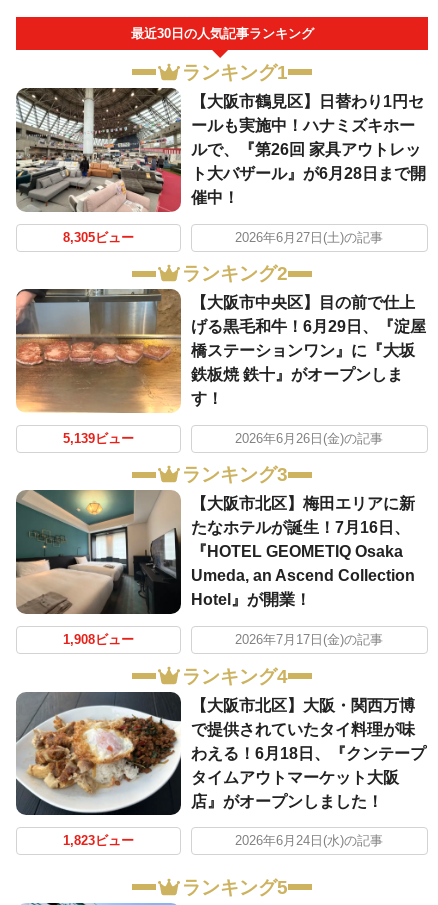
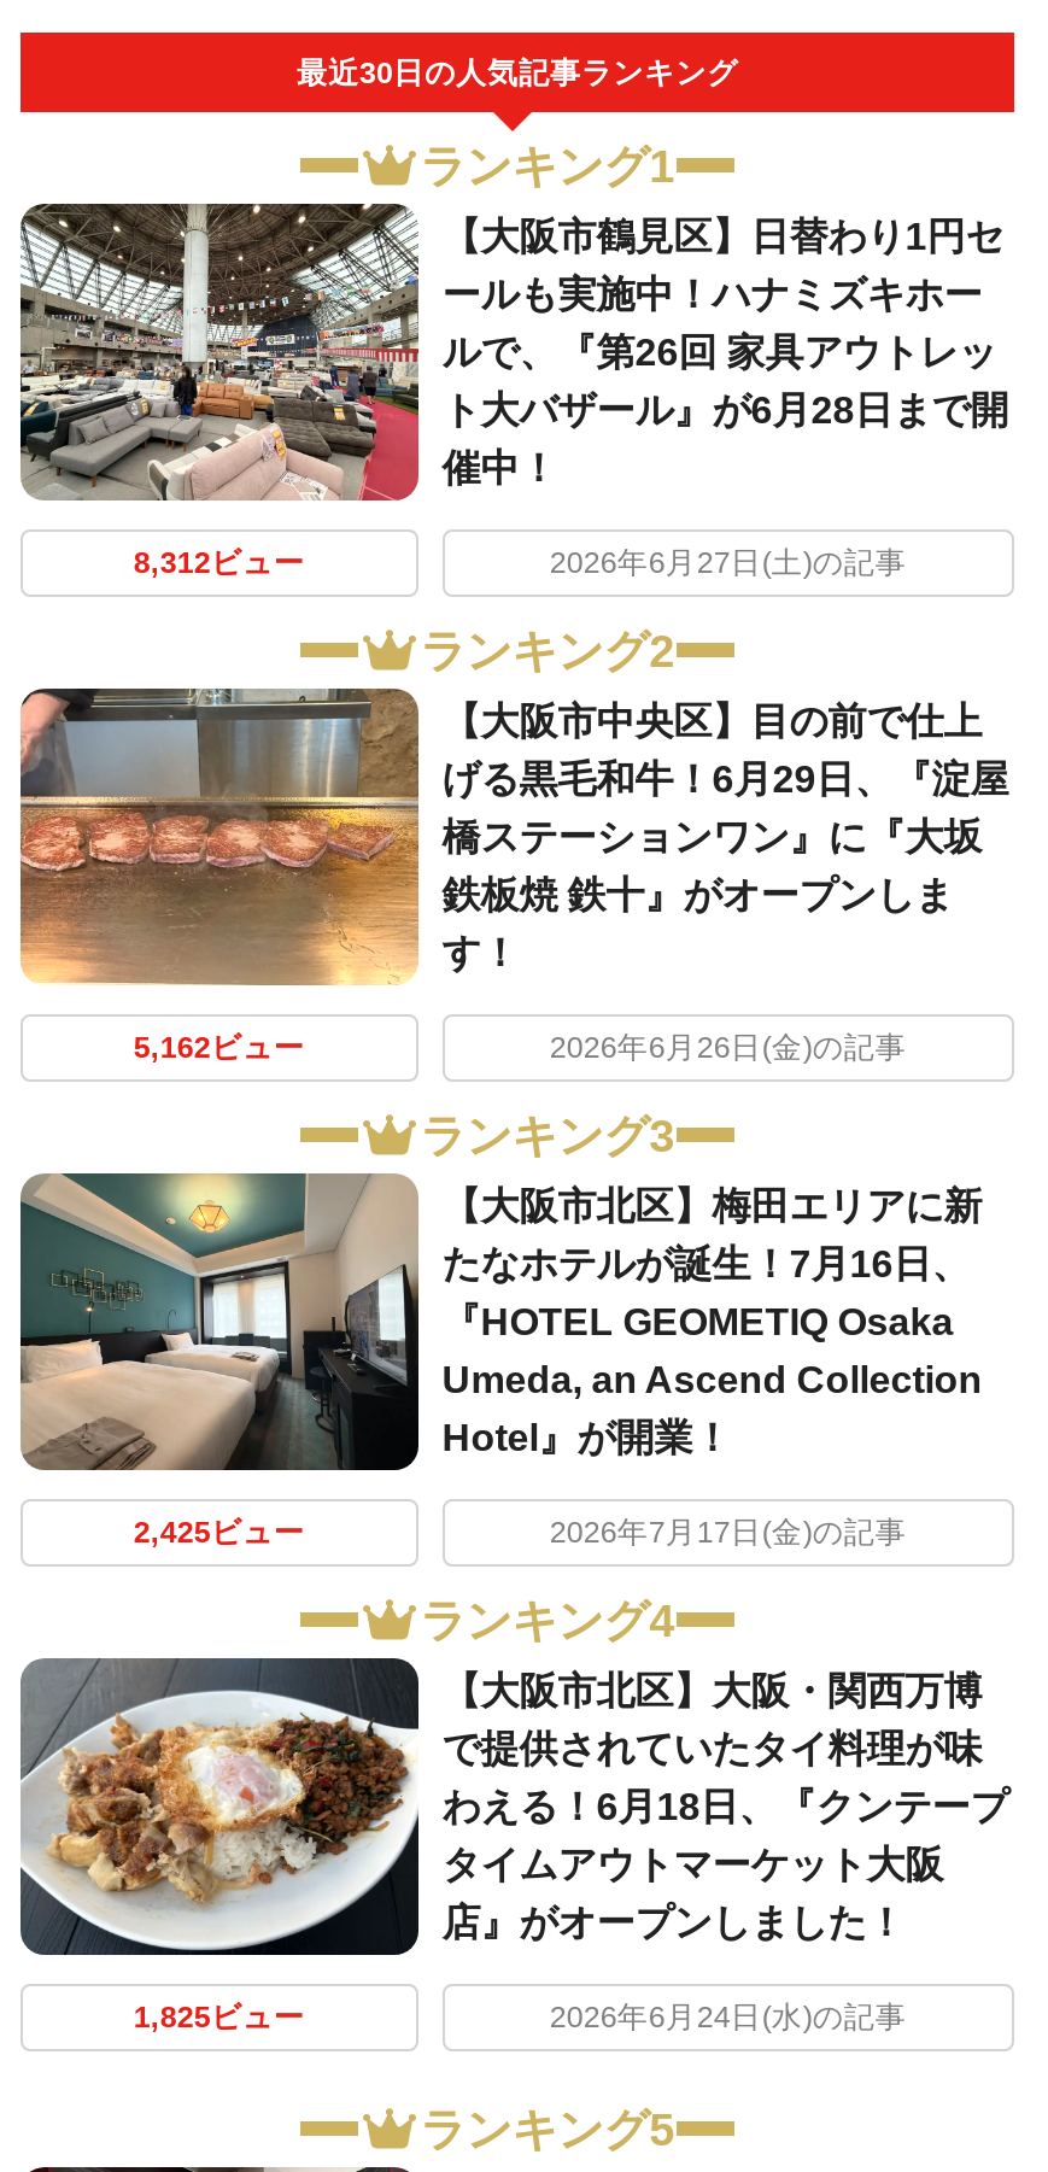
- 8,305ビュー
+ 8,312ビュー

- 5,139ビュー
+ 5,162ビュー

- 1,908ビュー
+ 2,425ビュー

- 1,823ビュー
+ 1,825ビュー
